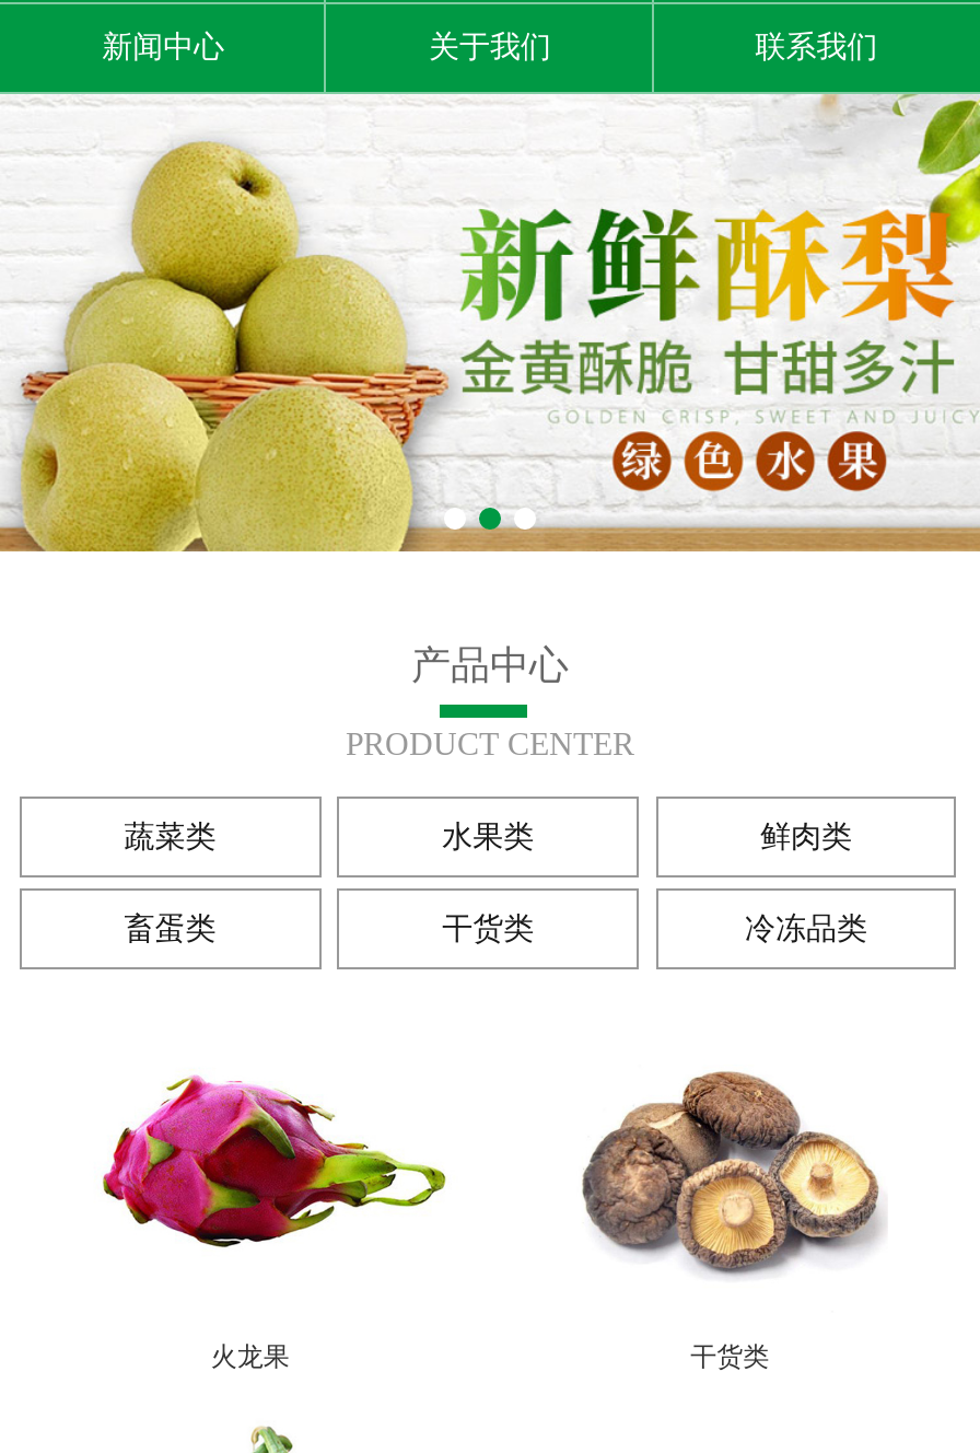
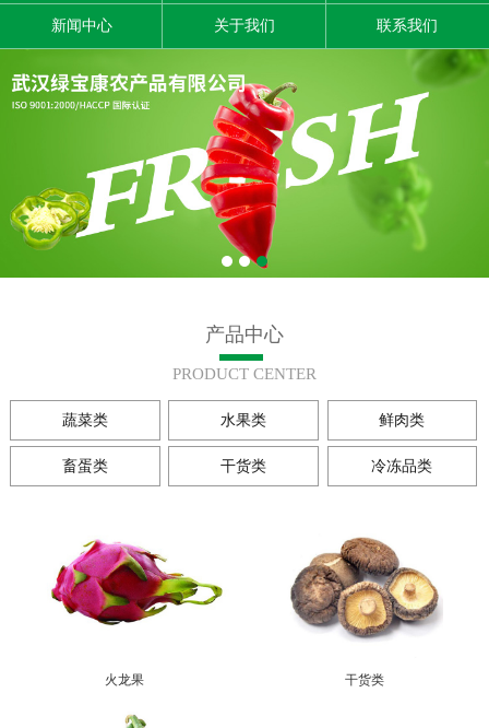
- [image]
+ [image]
